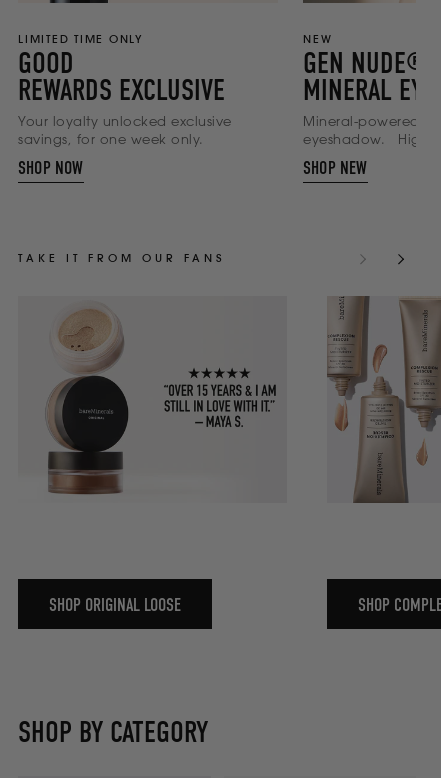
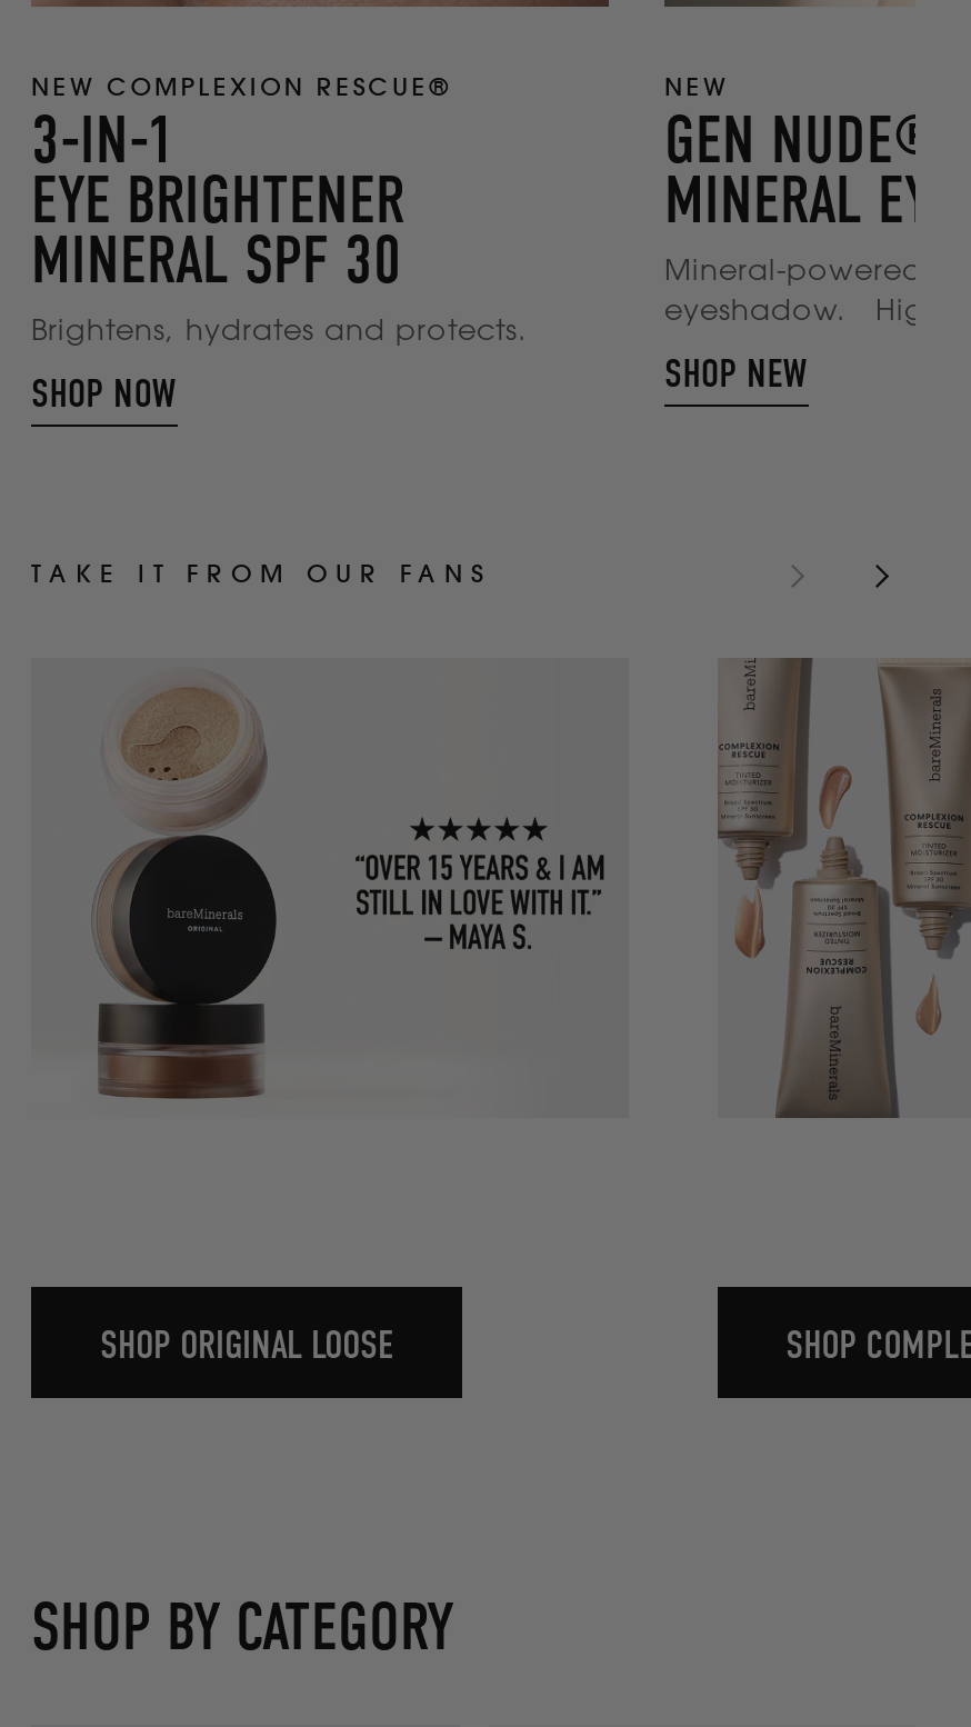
- LIMITED TIME ONLY
- GOOD
- REWARDS EXCLUSIVE
- Your loyalty unlocked exclusive
- savings, for one week only.
+ NEW COMPLEXION RESCUE®
+ 3-IN-1
+ EYE BRIGHTENER
+ MINERAL SPF 30
+ Brightens, hydrates and protects.
